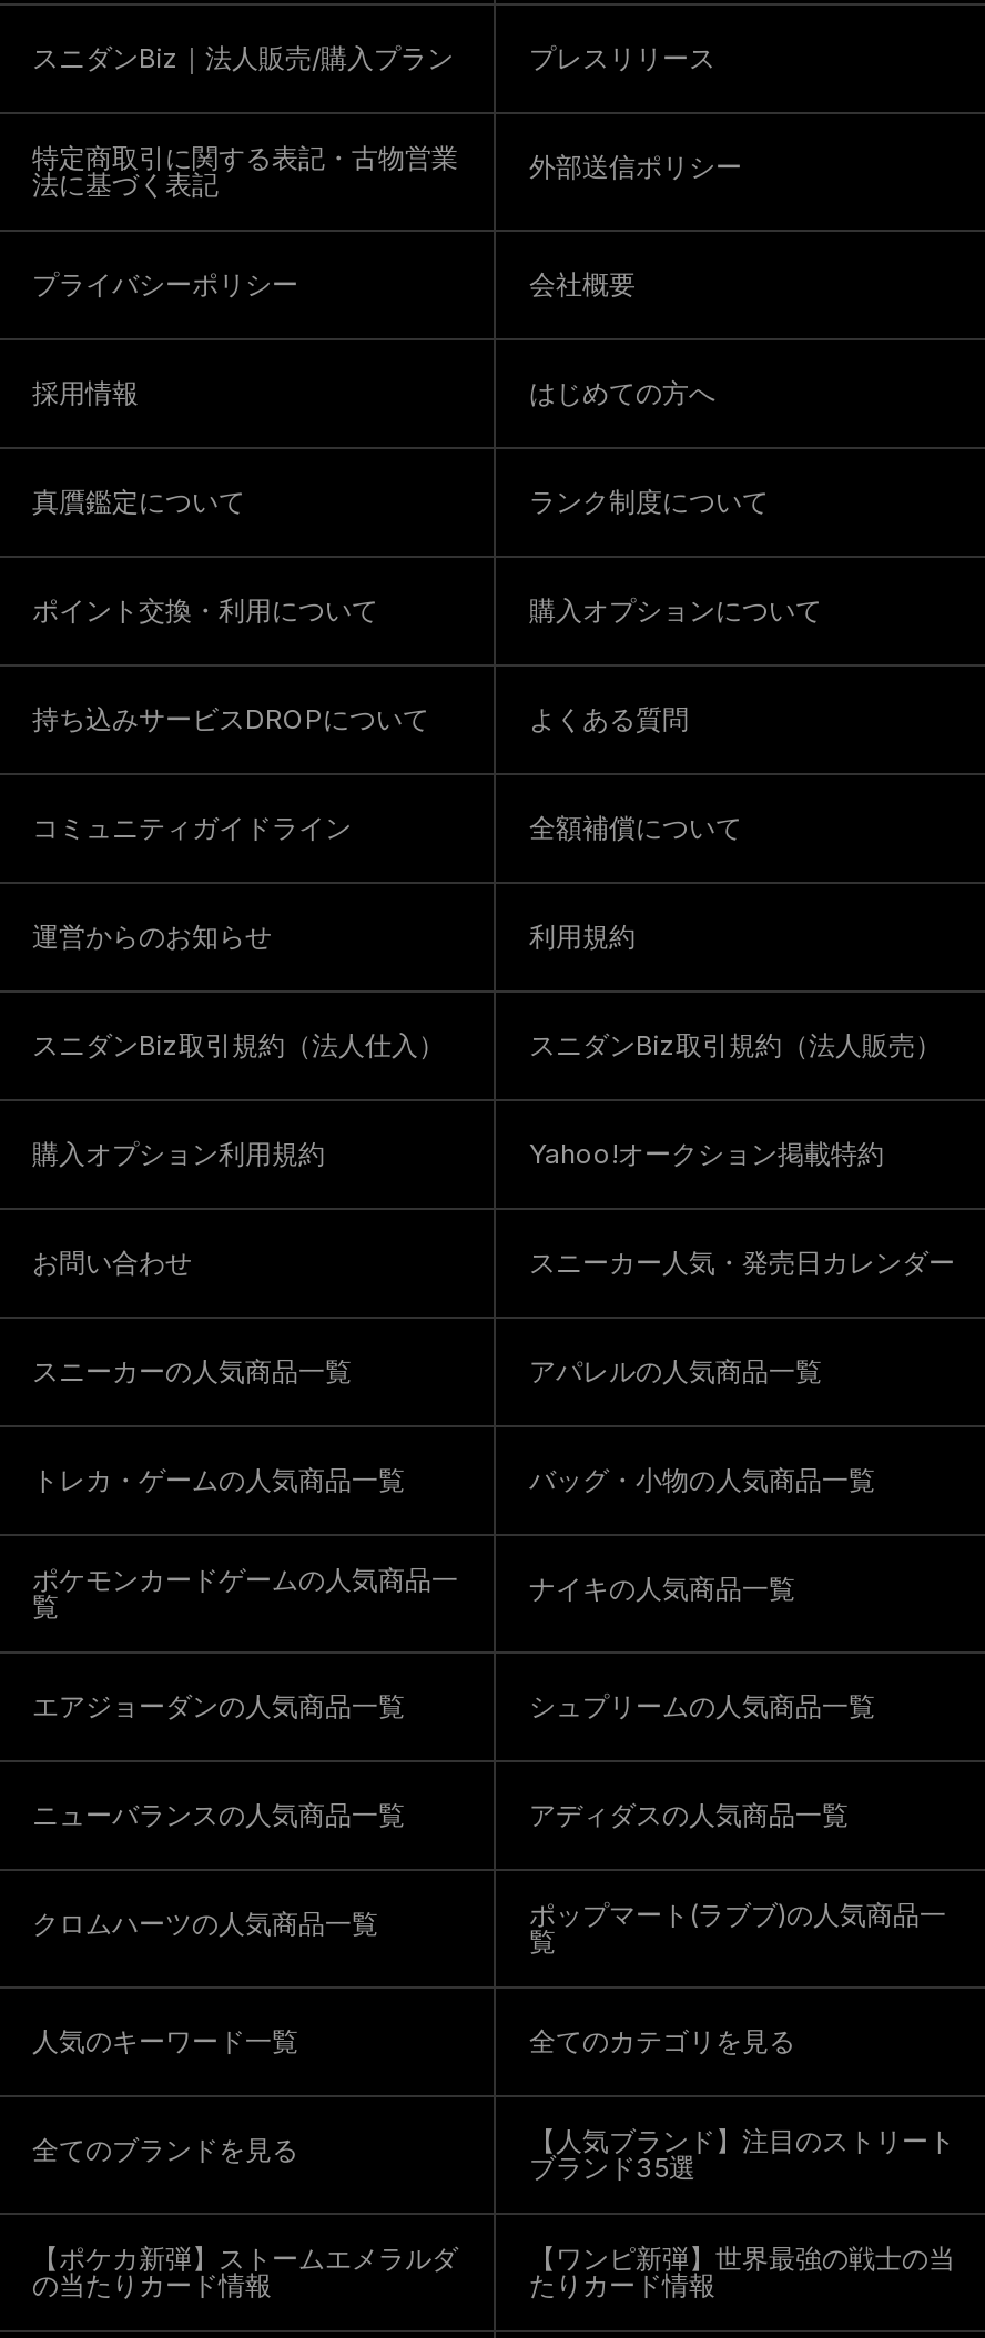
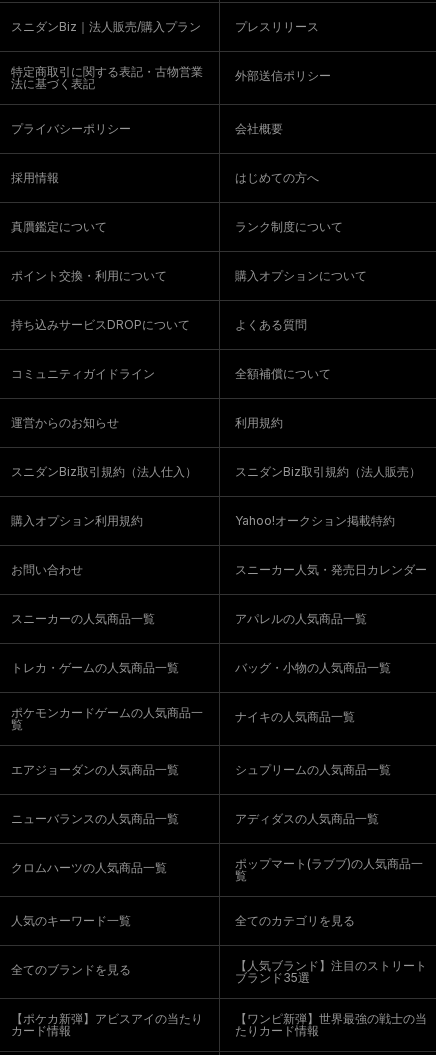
- 【ポケカ新弾】ストームエメラルダ
- の当たりカード情報
+ 【ポケカ新弾】アビスアイの当たり
+ カード情報
